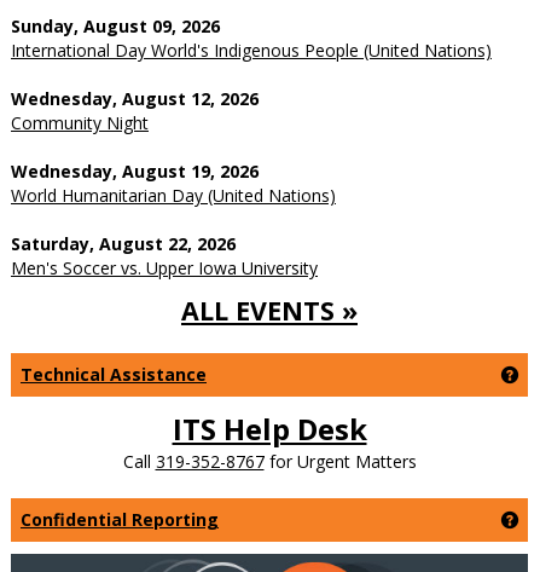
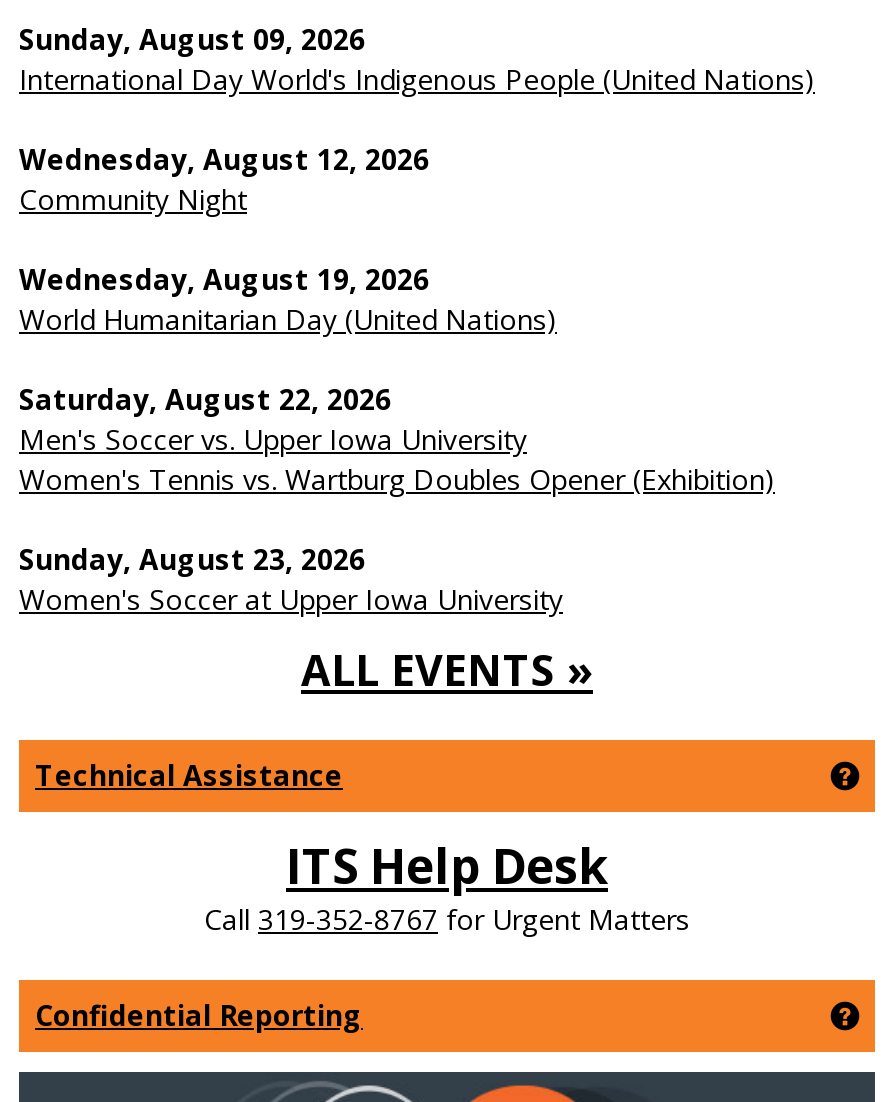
+ Women's Tennis vs. Wartburg Doubles Opener (Exhibition)
+ Sunday, August 23, 2026
+ Women's Soccer at Upper Iowa University
